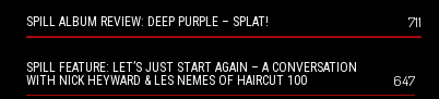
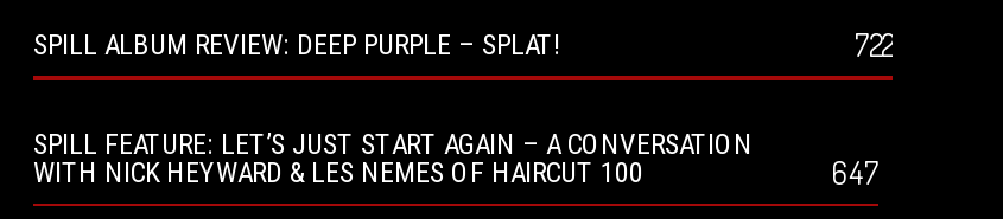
- 711
+ 722
